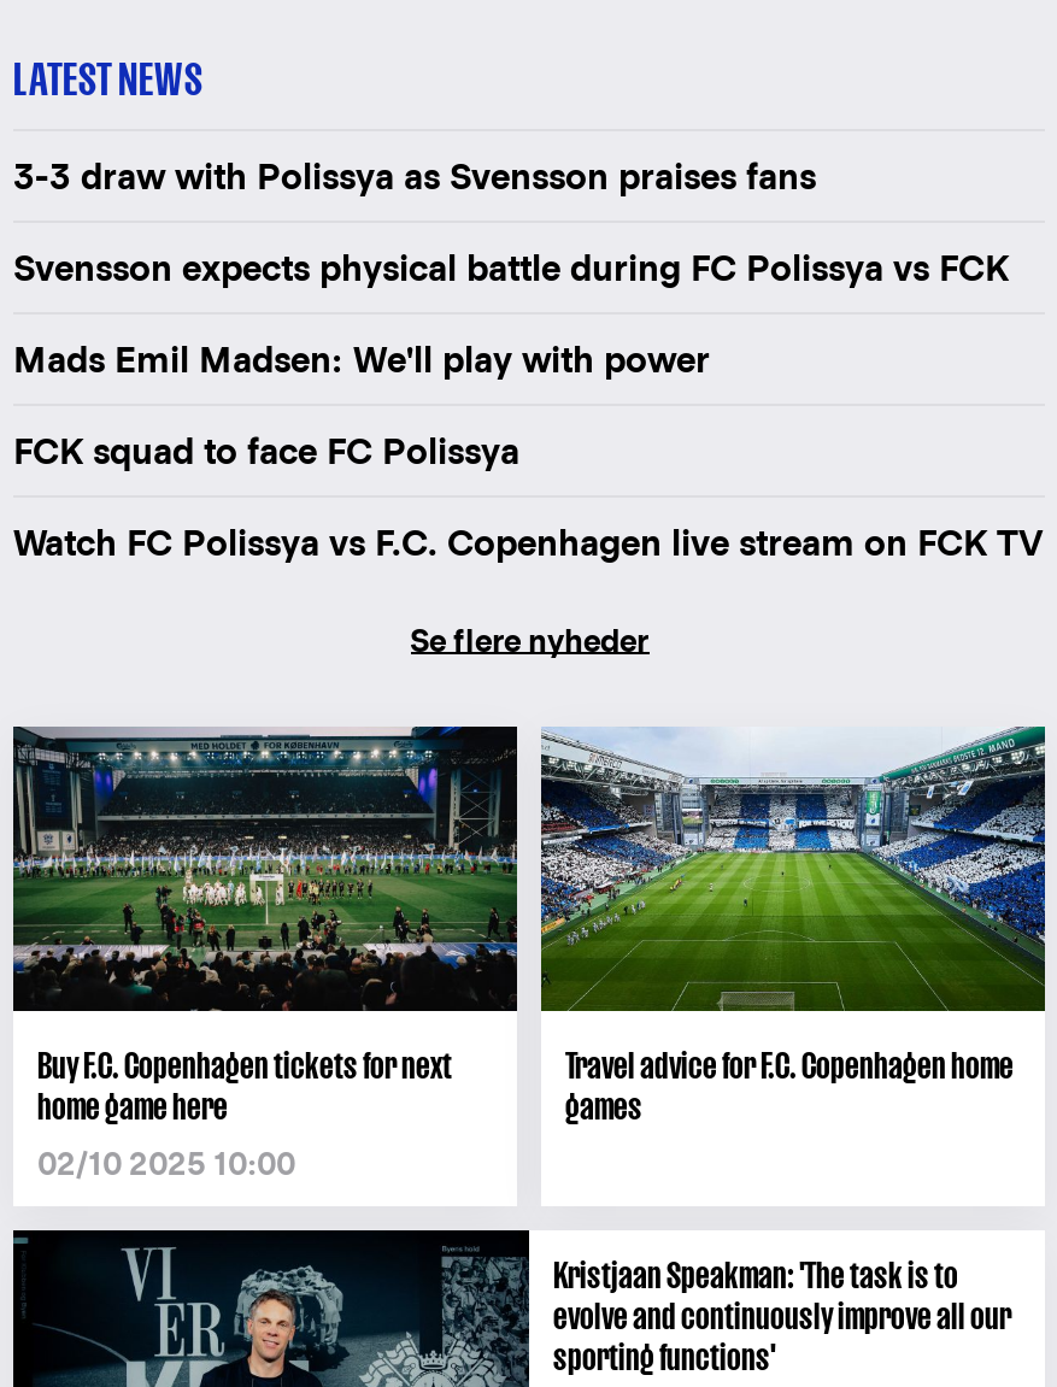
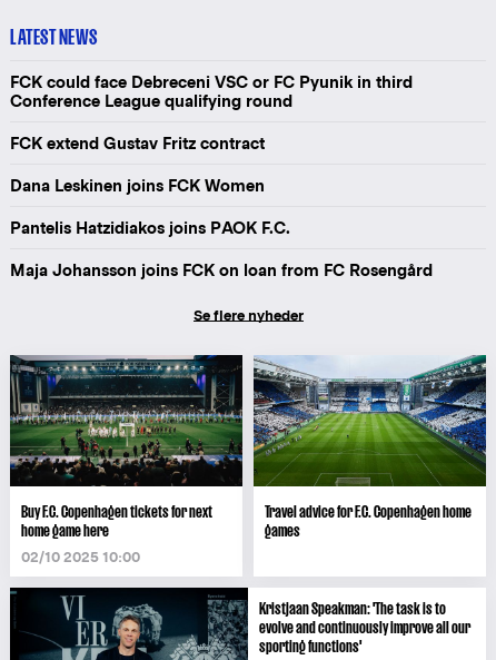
- 3-3 draw with Polissya as Svensson praises fans
+ FCK could face Debreceni VSC or FC Pyunik in third
+ Conference League qualifying round

- Svensson expects physical battle during FC Polissya vs FCK
+ FCK extend Gustav Fritz contract

- Mads Emil Madsen: We'll play with power
+ Dana Leskinen joins FCK Women

- FCK squad to face FC Polissya
+ Pantelis Hatzidiakos joins PAOK F.C.

- Watch FC Polissya vs F.C. Copenhagen live stream on FCK TV
+ Maja Johansson joins FCK on loan from FC Rosengård
